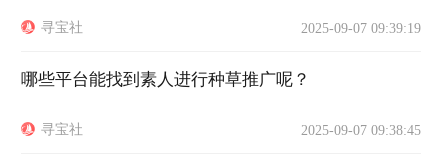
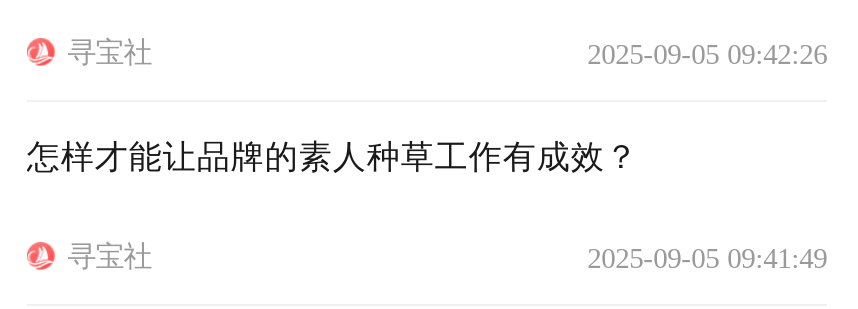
- 2025-09-07 09:39:19
+ 2025-09-05 09:42:26

- 哪些平台能找到素人进行种草推广呢？
+ 怎样才能让品牌的素人种草工作有成效？

- 2025-09-07 09:38:45
+ 2025-09-05 09:41:49
